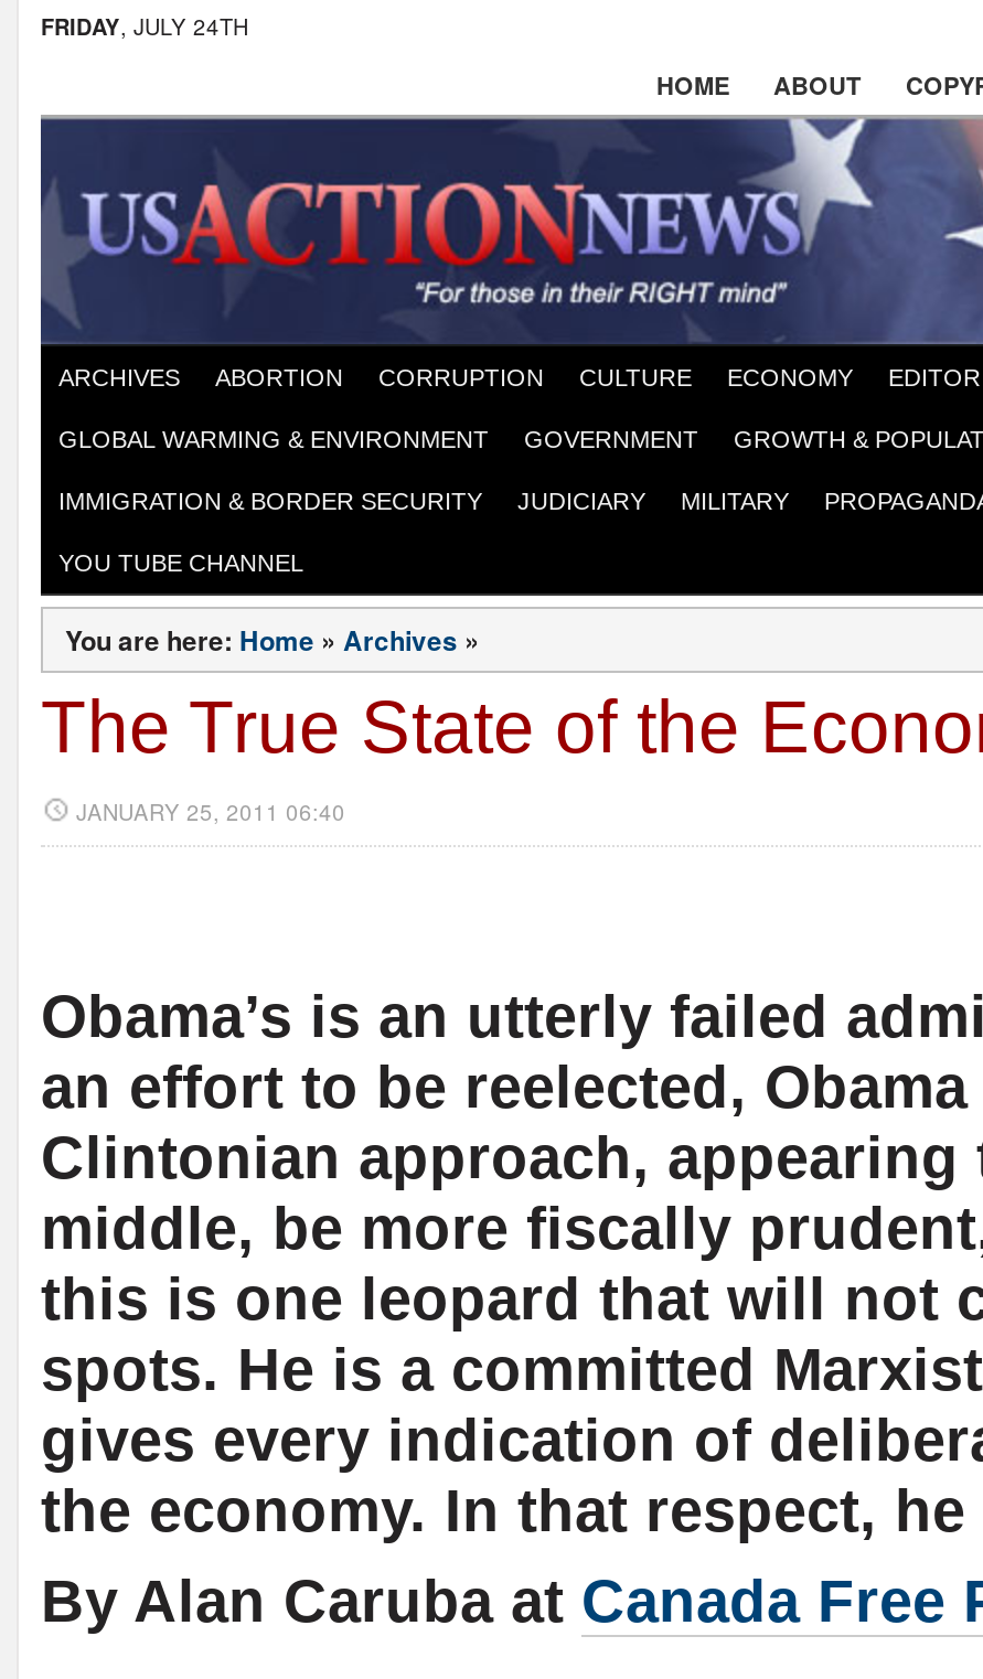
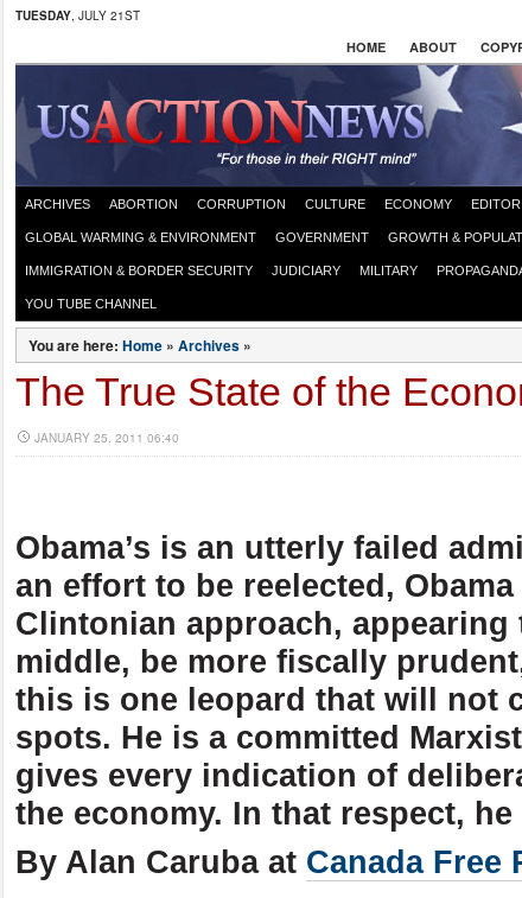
- FRIDAY, JULY 24TH
+ TUESDAY, JULY 21ST
